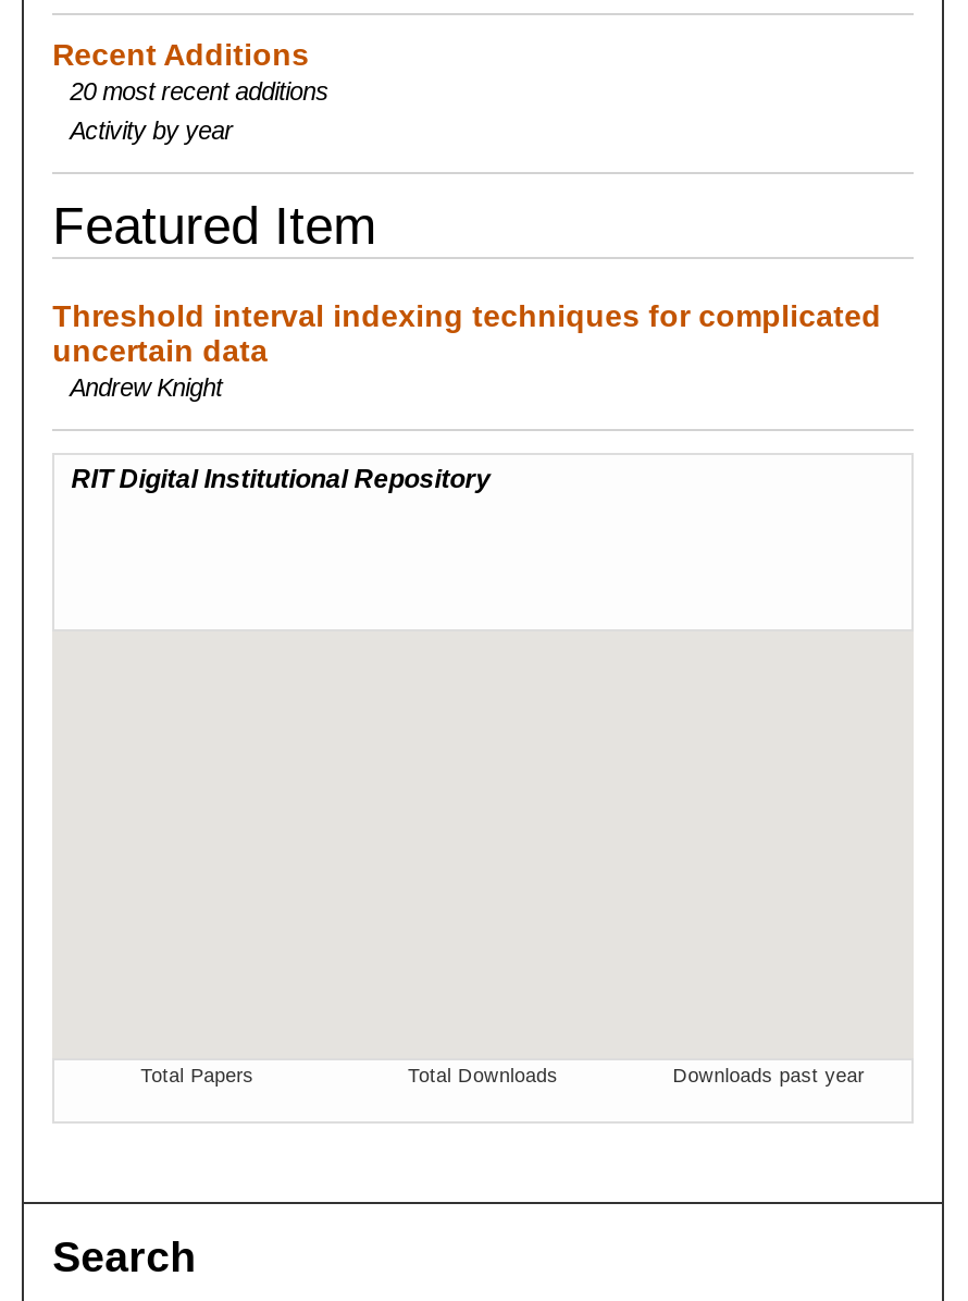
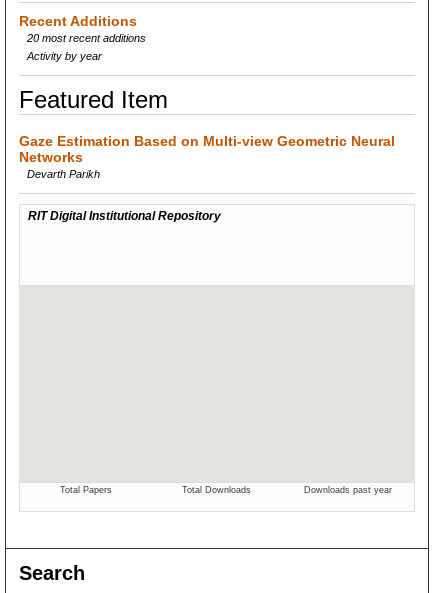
- Threshold interval indexing techniques for complicated
- uncertain data
- Andrew Knight
+ Gaze Estimation Based on Multi-view Geometric Neural
+ Networks
+ Devarth Parikh
